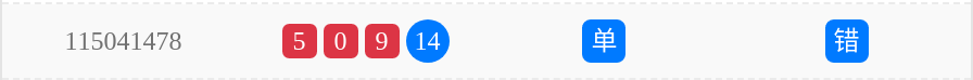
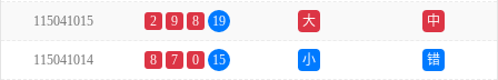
- 115041478
- 5
- 0
+ 115041015
+ 2

- 14
- 单
+ 8
+ 19
+ 大
+ 中
+ 115041014
+ 8
+ 7
+ 0
+ 15
+ 小
